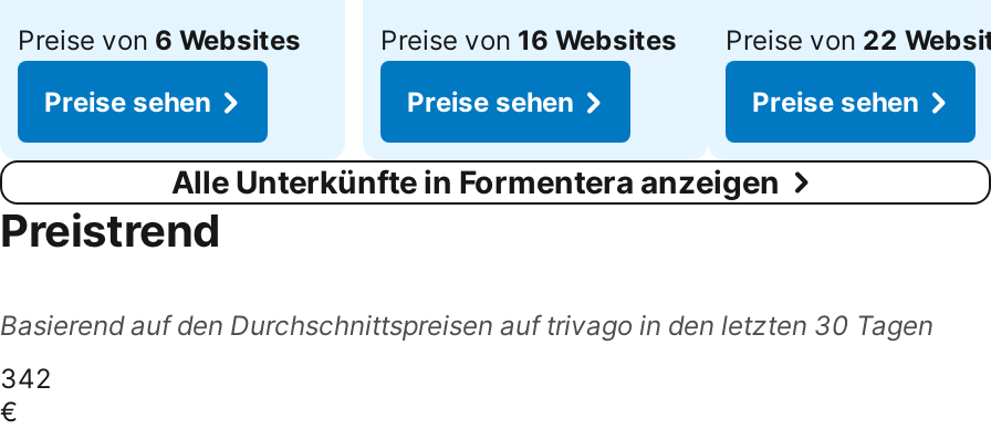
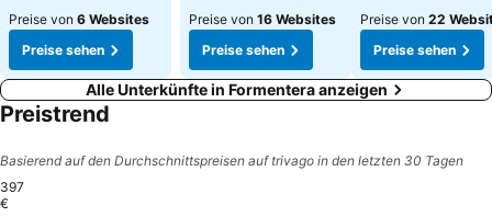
- 342
+ 397
